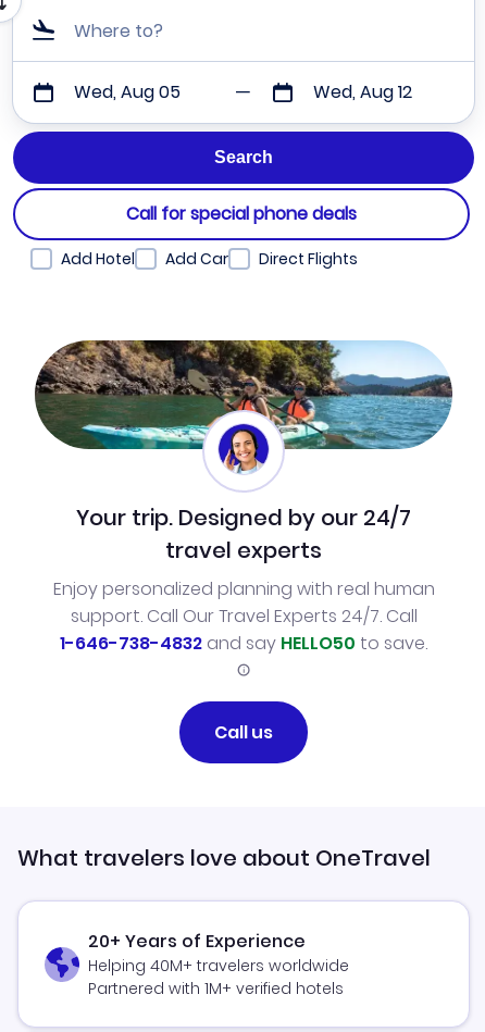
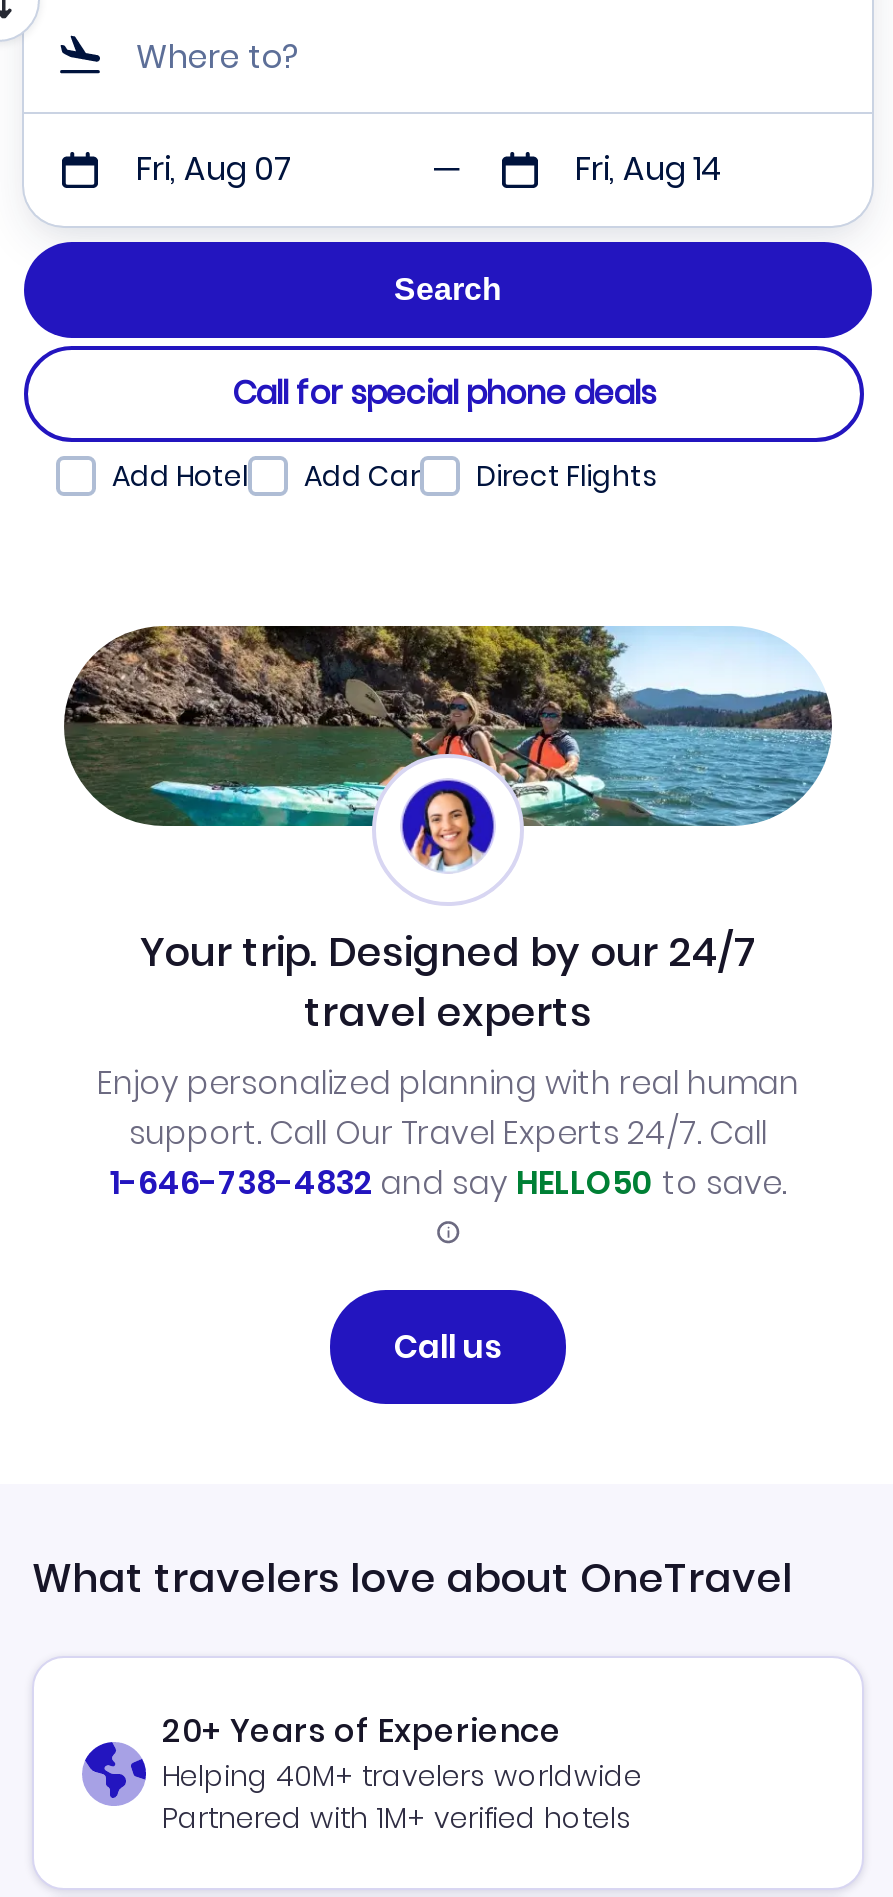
- Wed, Aug 05
+ Fri, Aug 07

- Wed, Aug 12
+ Fri, Aug 14
